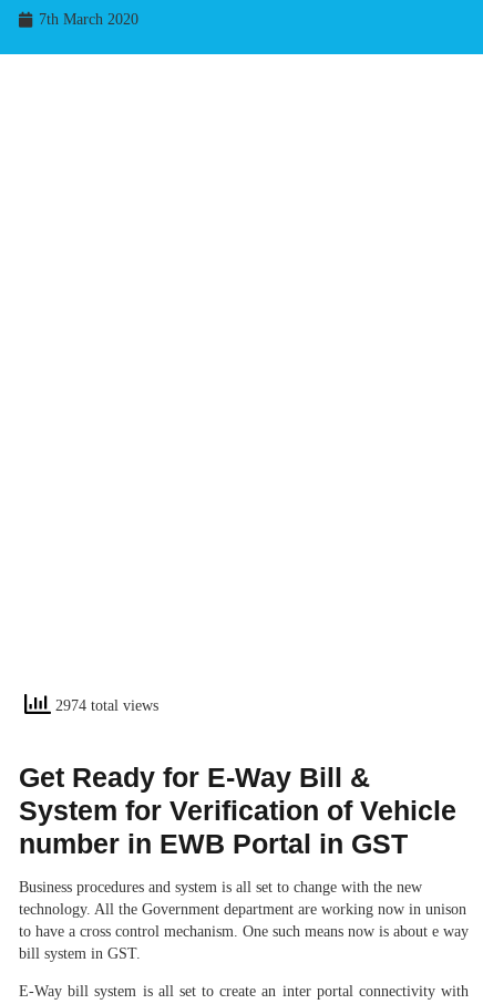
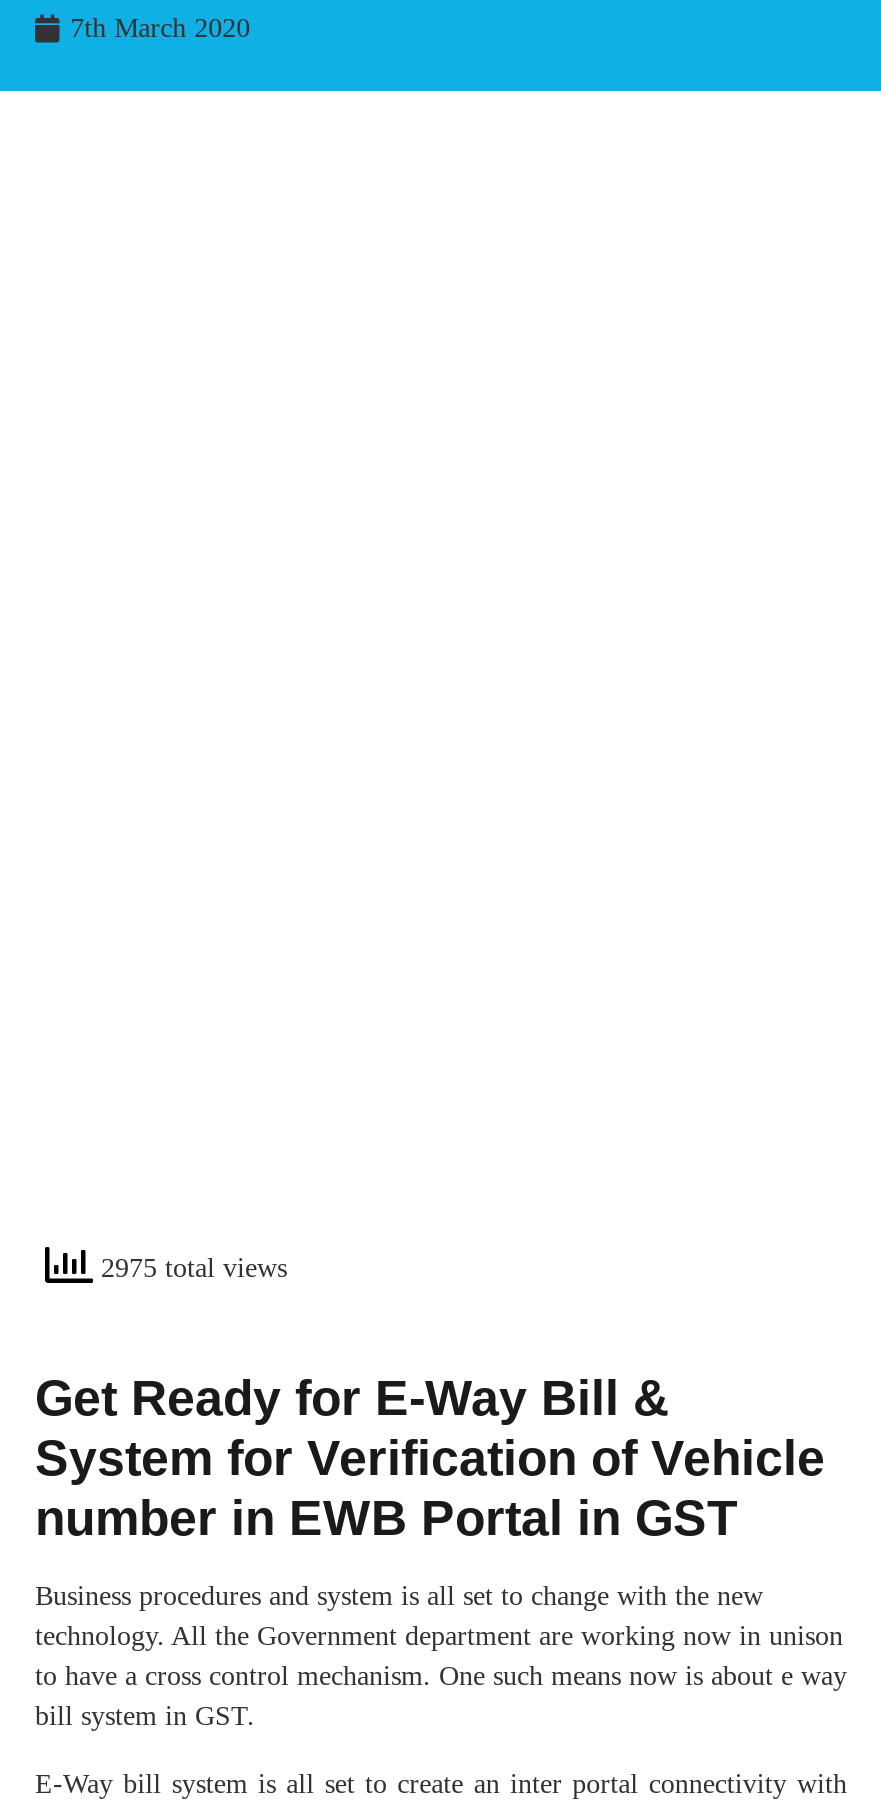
- 2974 total views
+ 2975 total views
